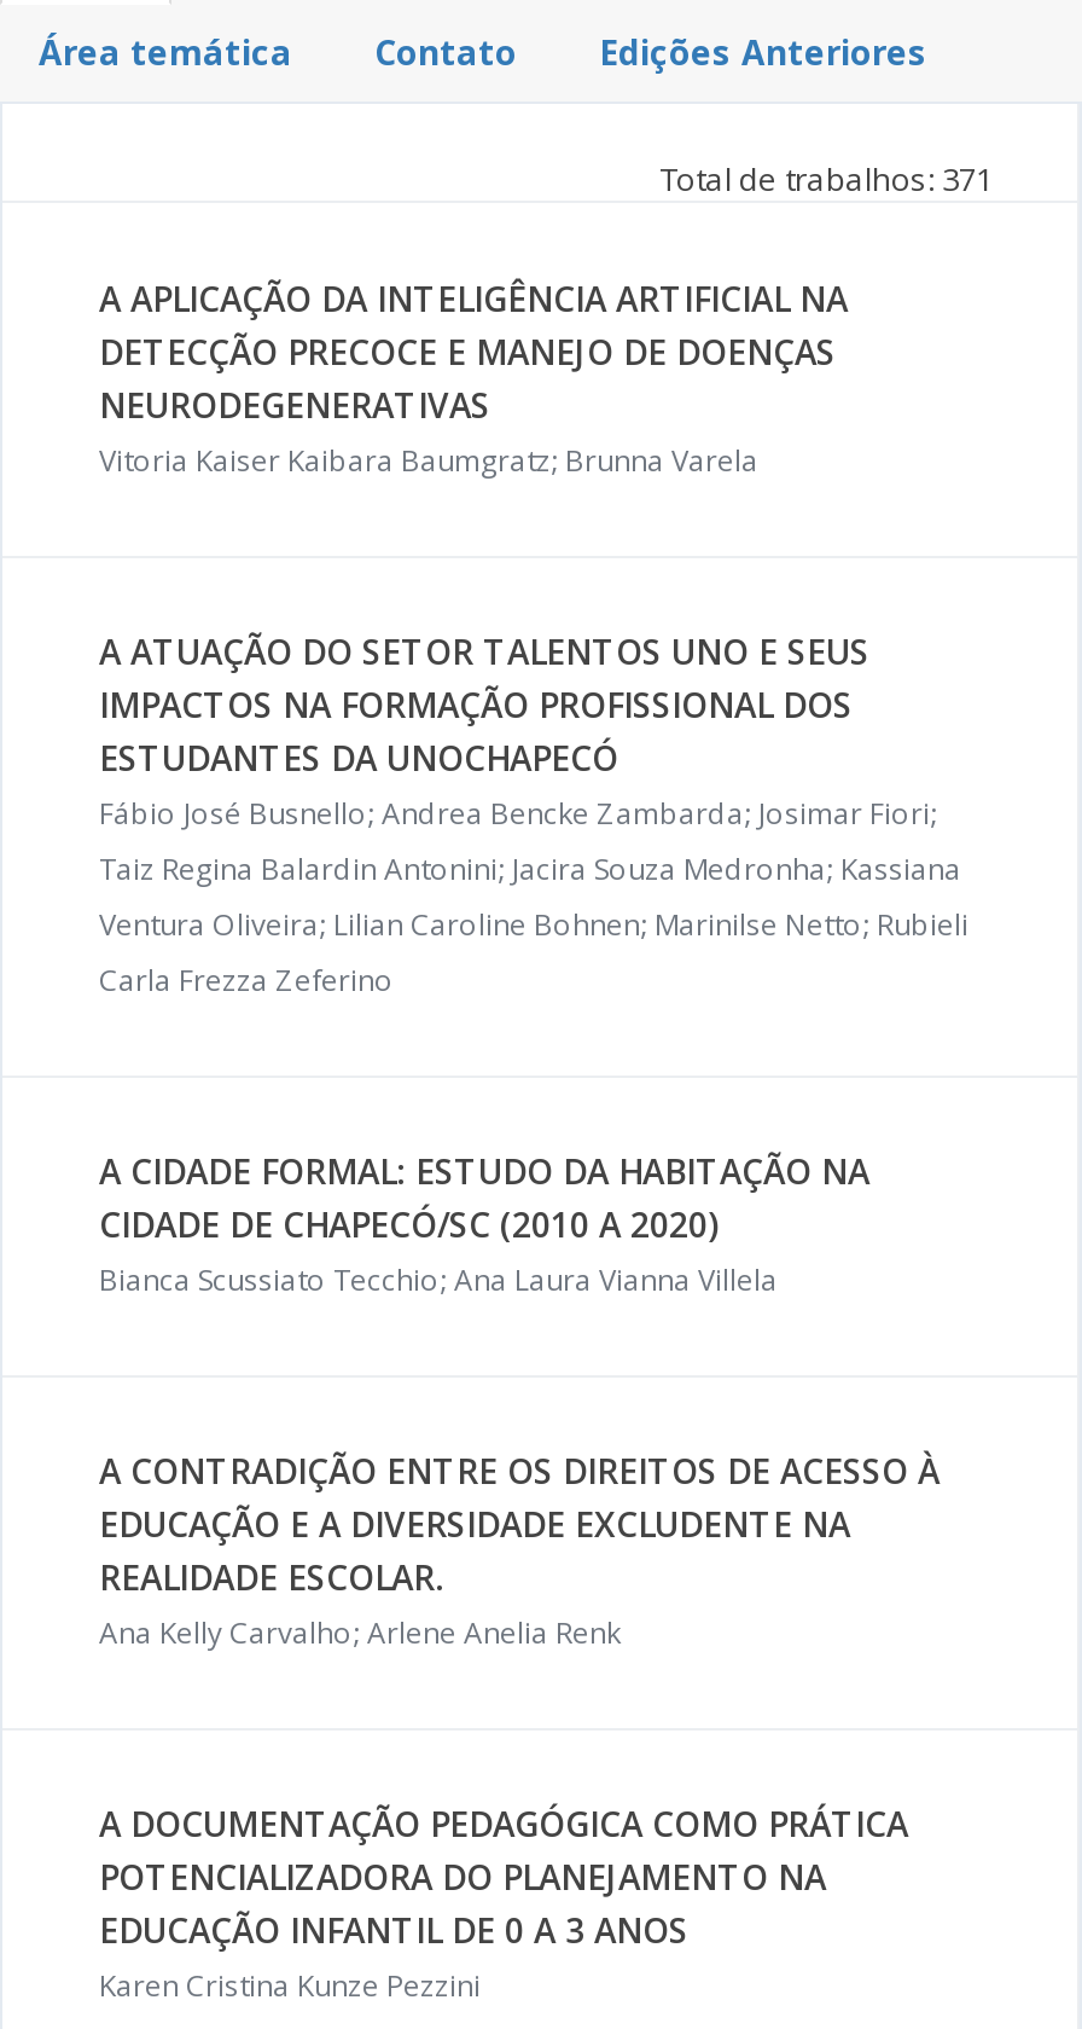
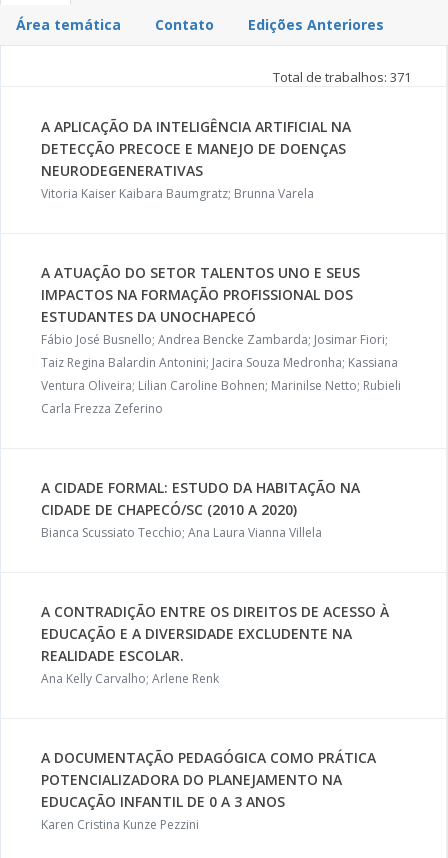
- Ana Kelly Carvalho; Arlene Anelia Renk
+ Ana Kelly Carvalho; Arlene Renk
